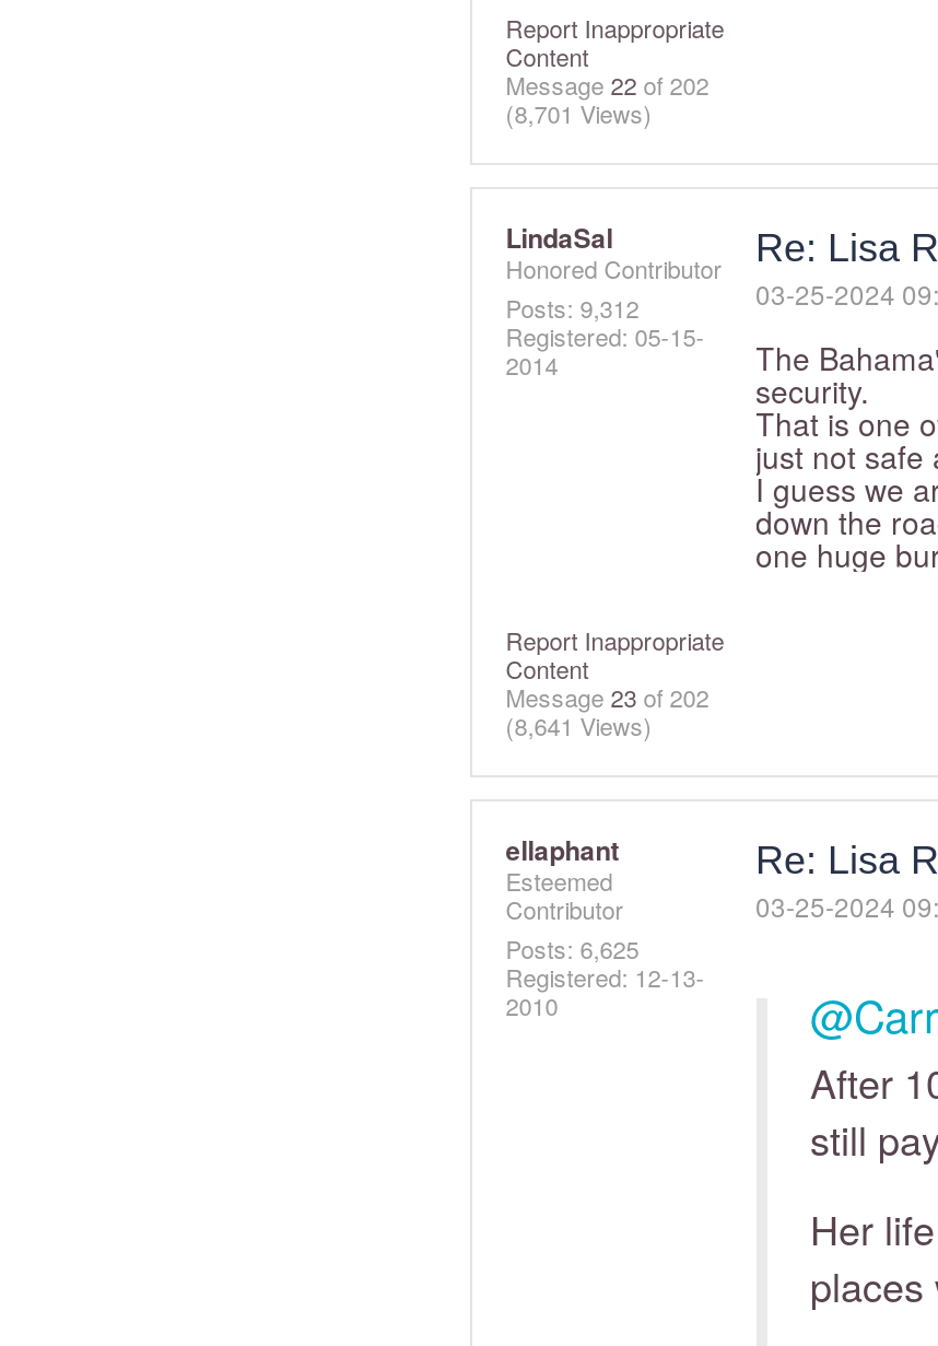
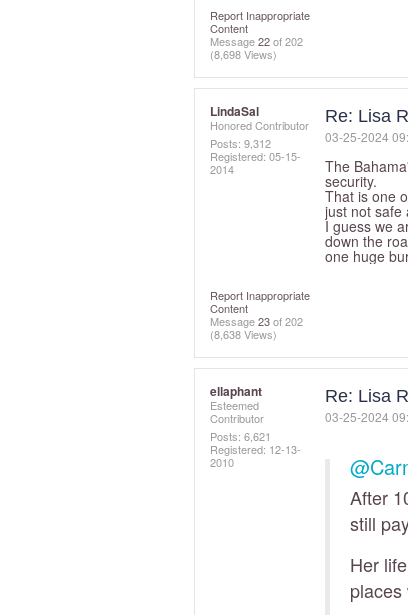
- (8,701 Views)
+ (8,698 Views)

- (8,641 Views)
+ (8,638 Views)

- Posts: 6,625
+ Posts: 6,621
